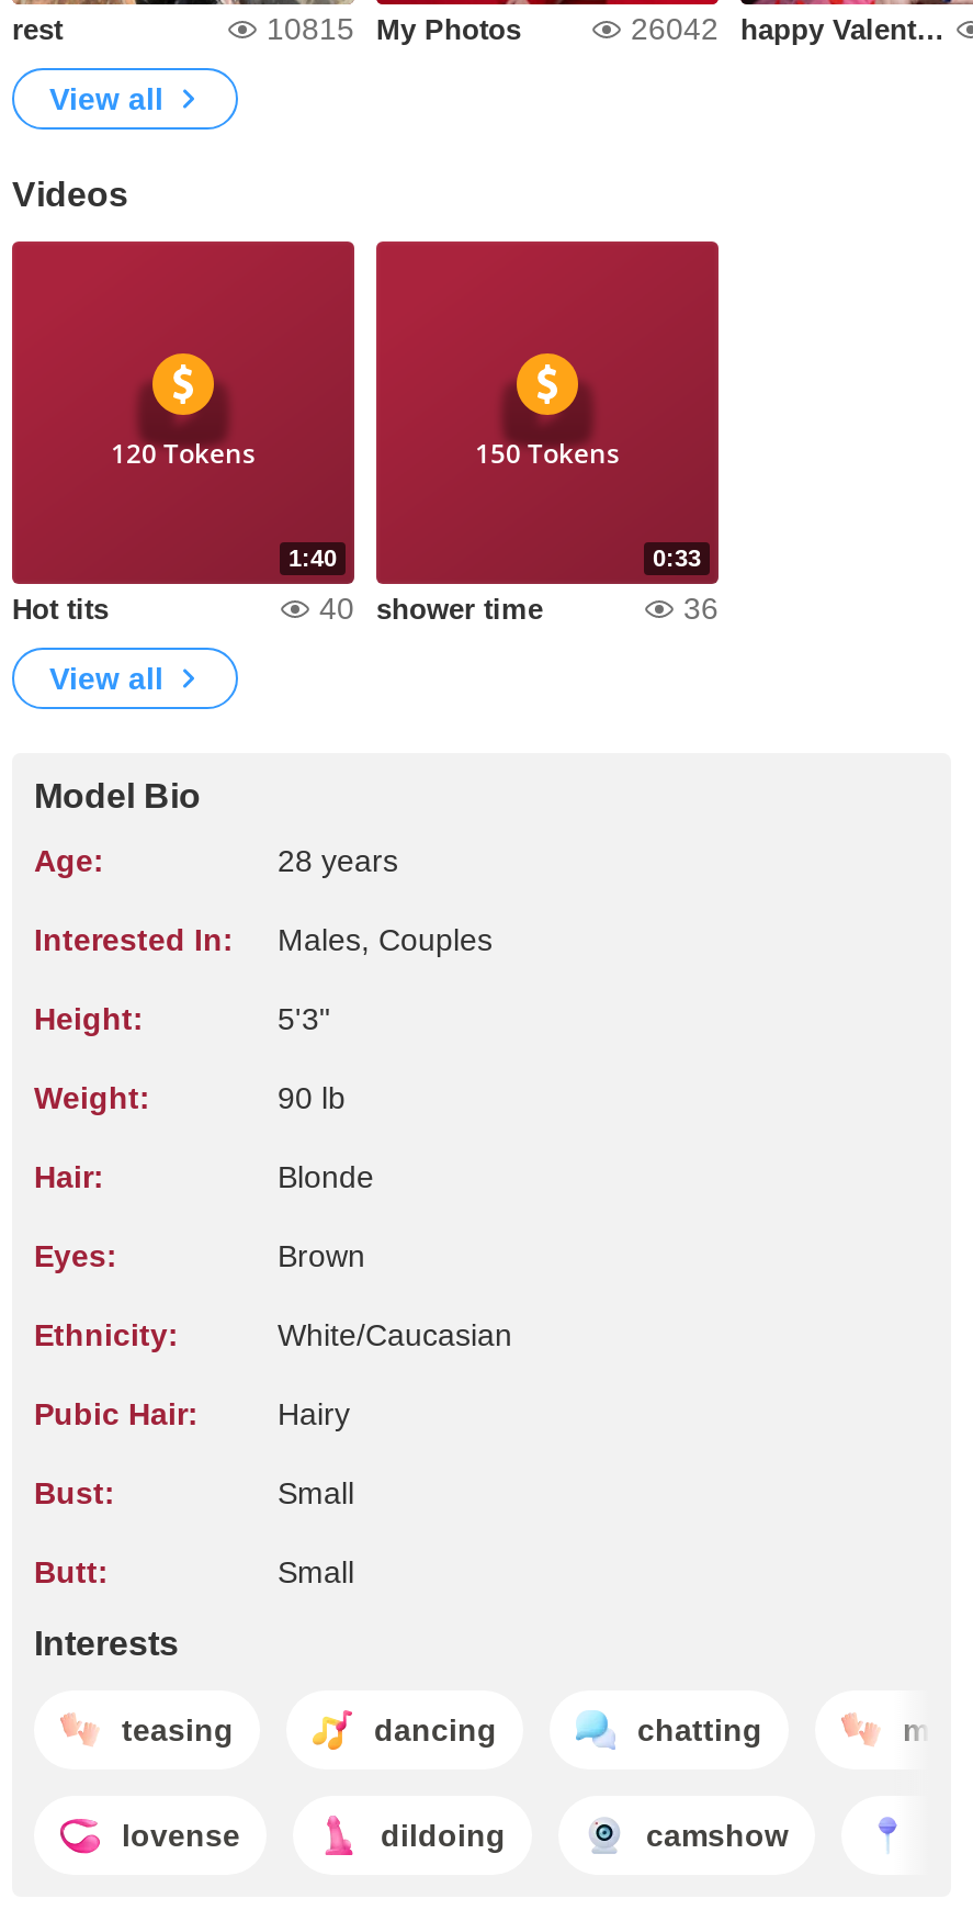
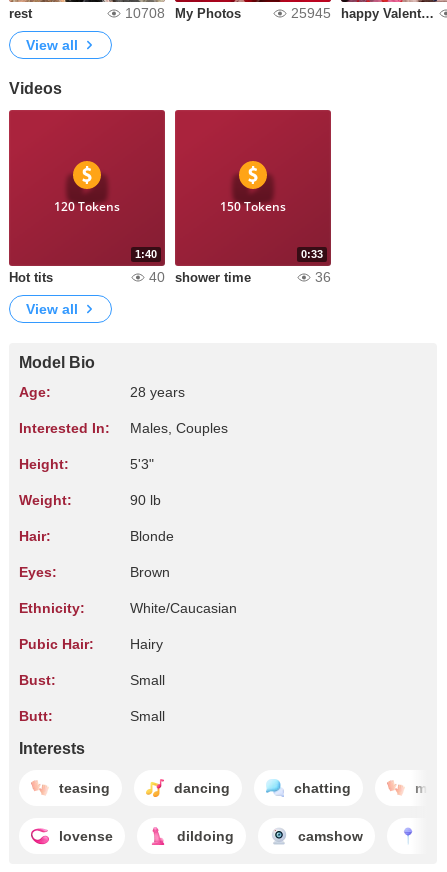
- 10815 My Photos
+ 10708 My Photos

- 26042
+ 25945
